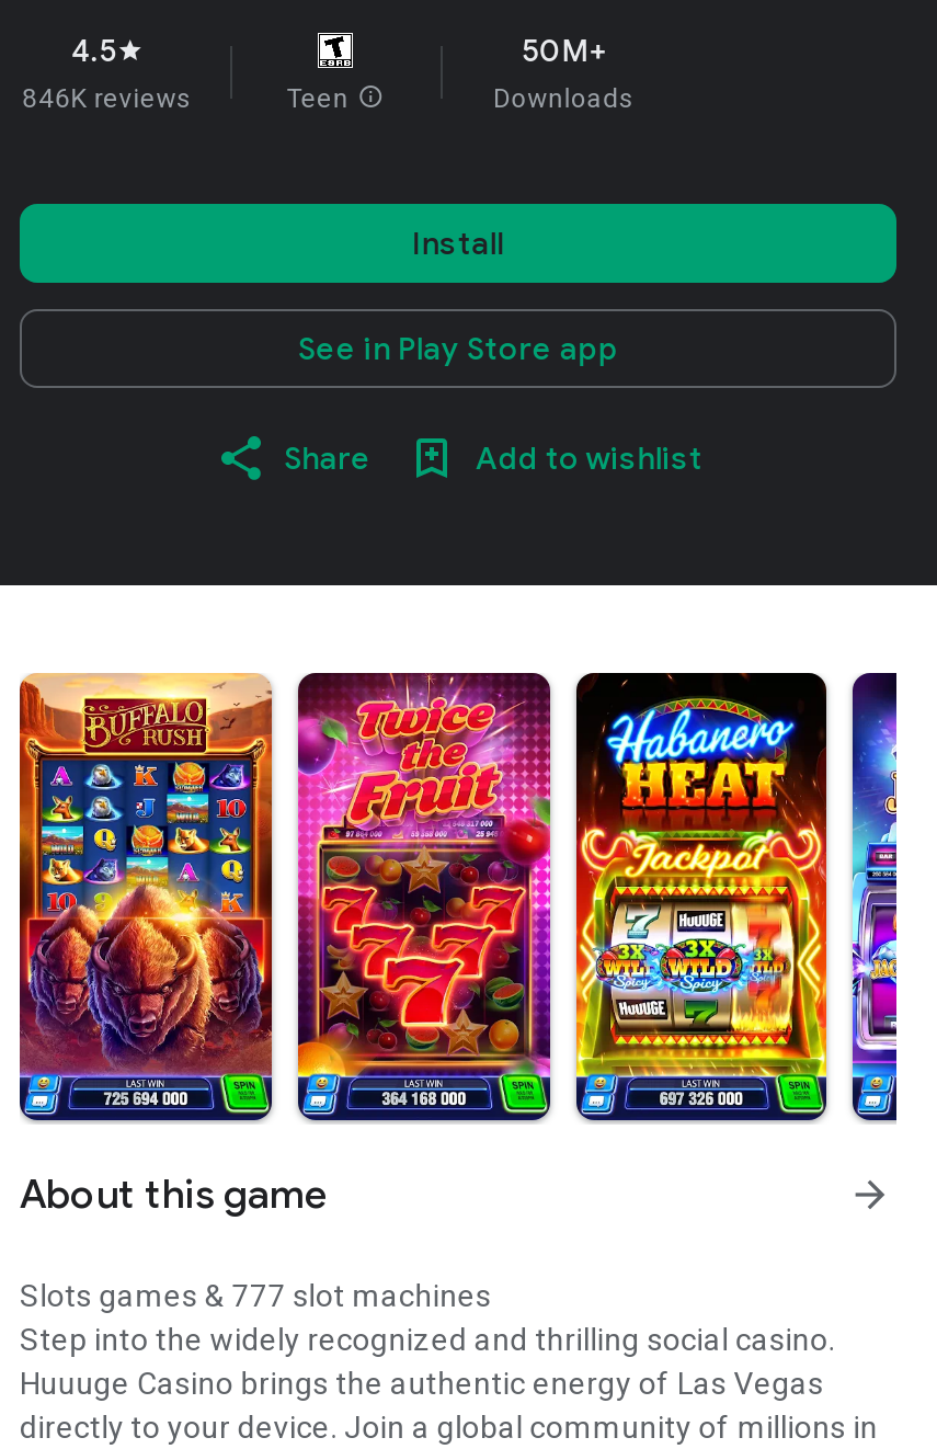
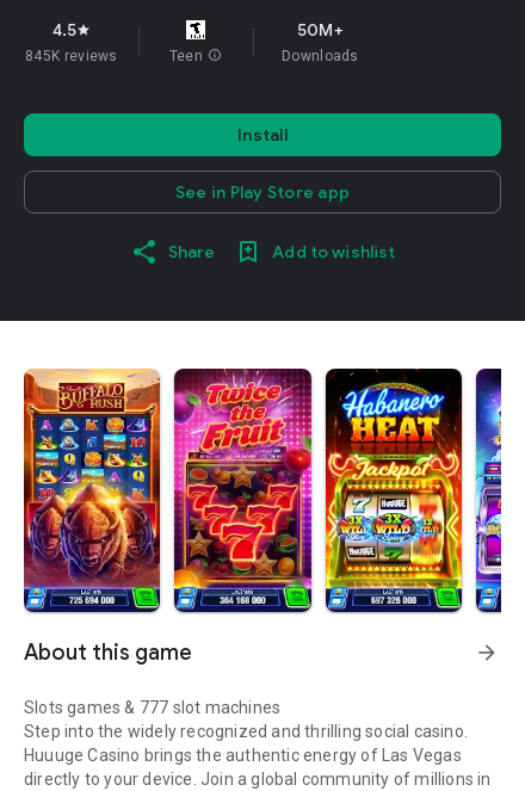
- 846K reviews
+ 845K reviews
